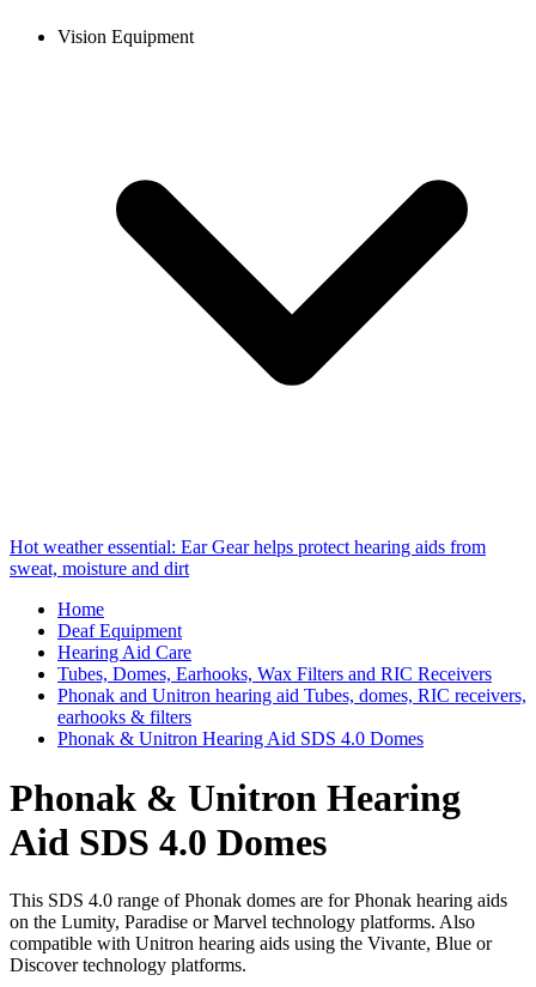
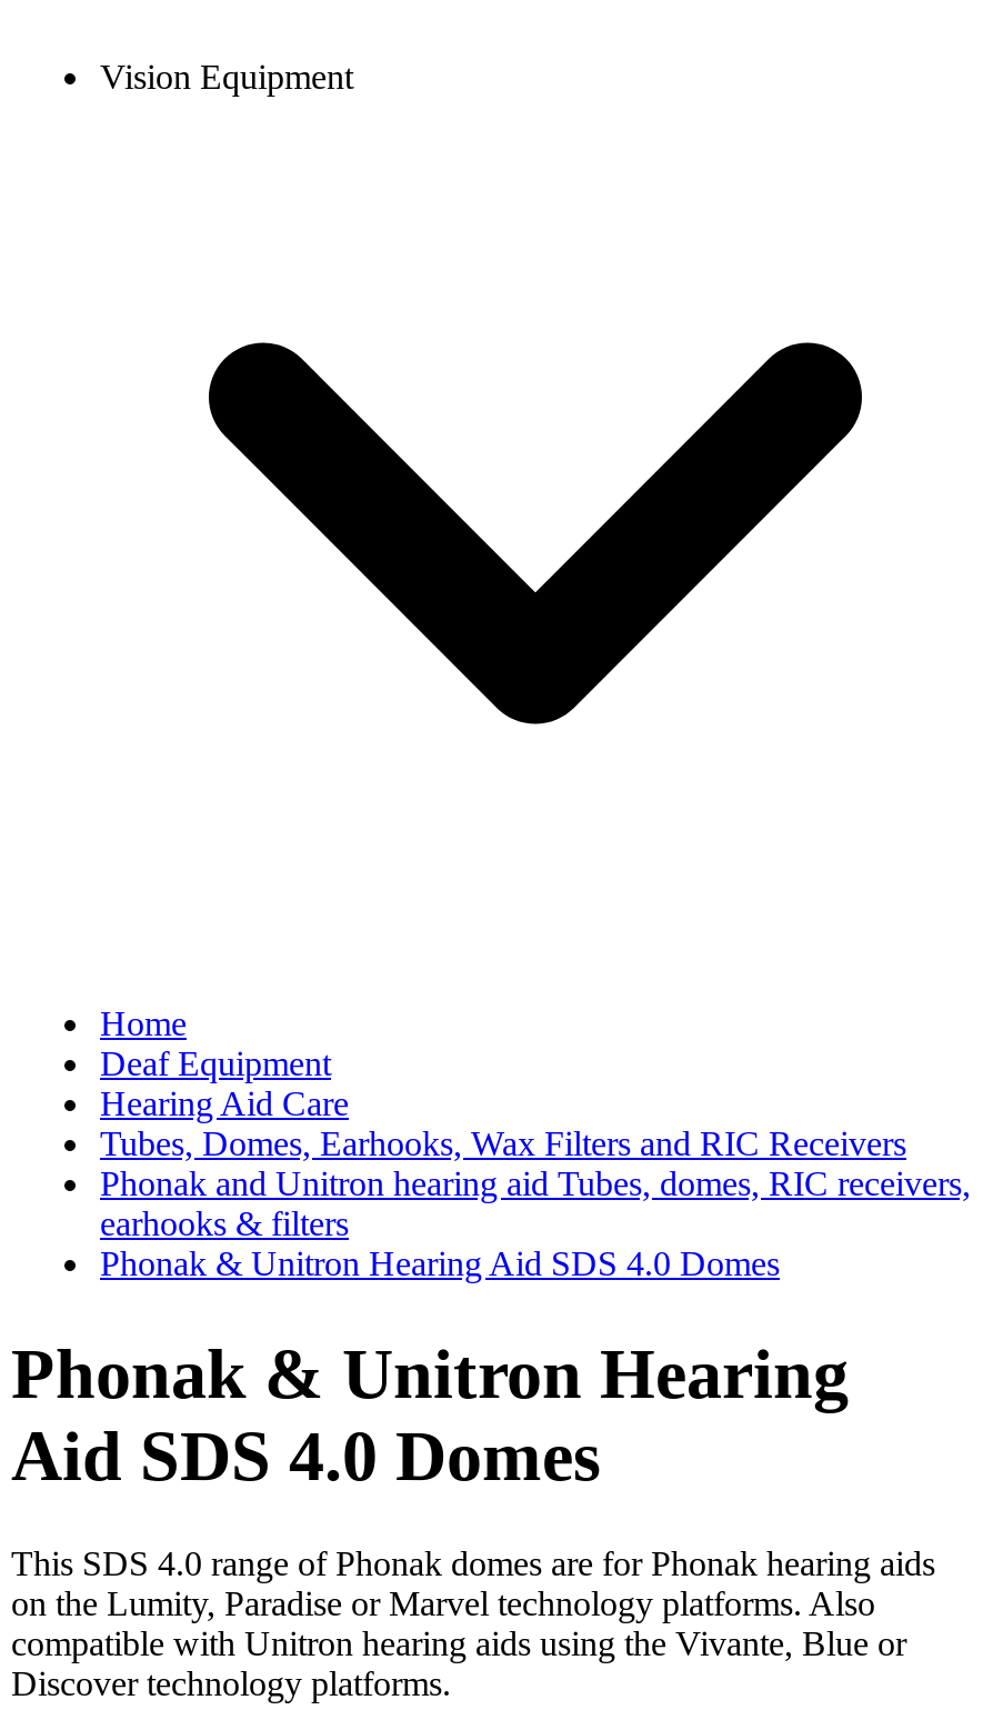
- Hot weather essential: Ear Gear helps protect hearing aids from
- sweat, moisture and dirt
